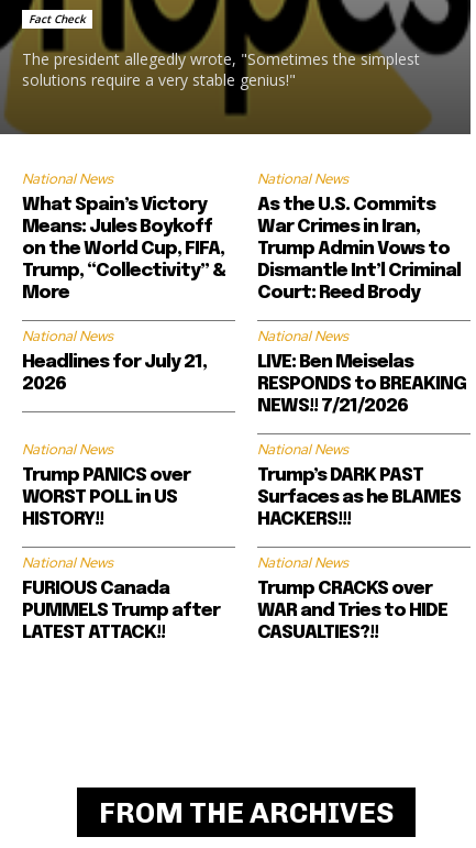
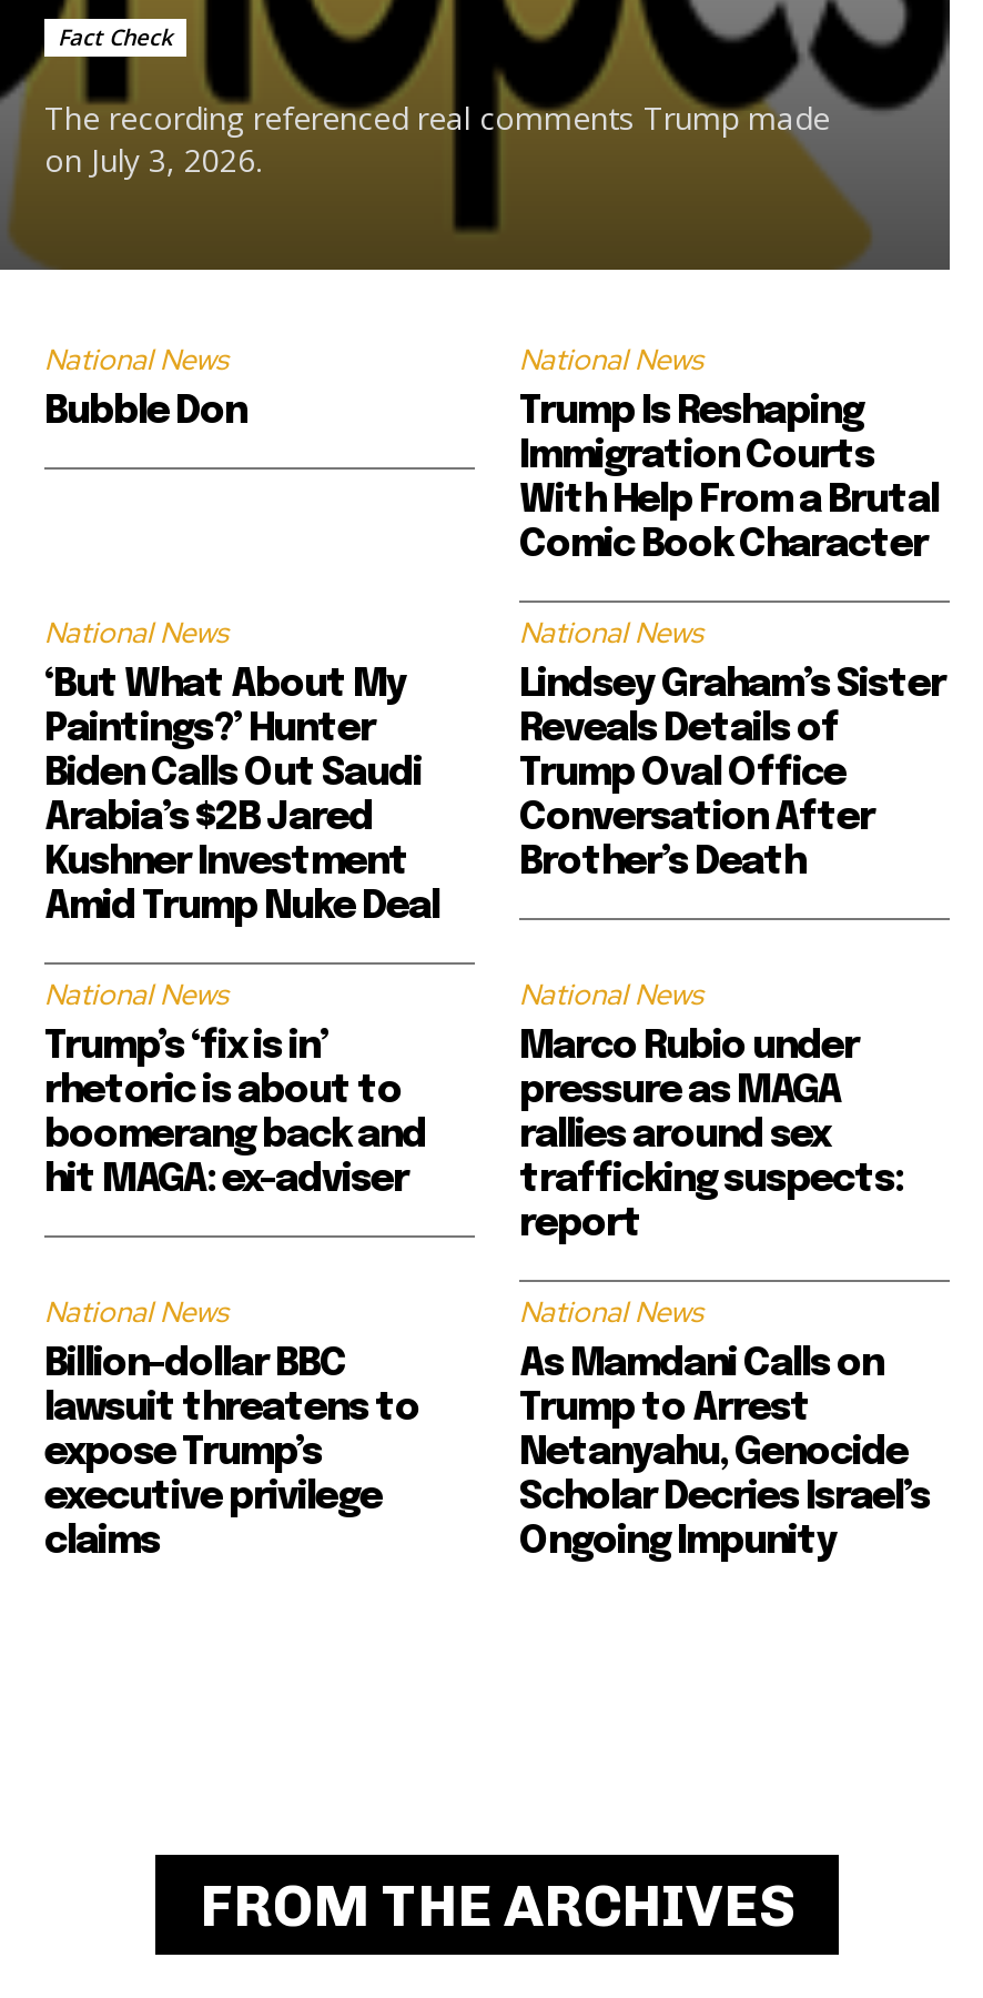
- The president allegedly wrote, "Sometimes the simplest
- solutions require a very stable genius!"
+ The recording referenced real comments Trump made
+ on July 3, 2026.

- What Spain’s Victory
- Means: Jules Boykoff
- on the World Cup, FIFA,
- Trump, “Collectivity” &
- More
+ Bubble Don

- As the U.S. Commits
- War Crimes in Iran,
- Trump Admin Vows to
- Dismantle Int’l Criminal
- Court: Reed Brody
+ Trump Is Reshaping
+ Immigration Courts
+ With Help From a Brutal
+ Comic Book Character

moved up: National News | National News

- Headlines for July 21,
- 2026
+ ‘But What About My
+ Paintings?’ Hunter
+ Biden Calls Out Saudi
+ Arabia’s $2B Jared
+ Kushner Investment
+ Amid Trump Nuke Deal

- LIVE: Ben Meiselas
- RESPONDS to BREAKING
- NEWS!! 7/21/2026
+ Lindsey Graham’s Sister
+ Reveals Details of
+ Trump Oval Office
+ Conversation After
+ Brother’s Death

- Trump PANICS over
- WORST POLL in US
- HISTORY!!
+ Trump’s ‘fix is in’
+ rhetoric is about to
+ boomerang back and
+ hit MAGA: ex-adviser

- Trump’s DARK PAST
- Surfaces as he BLAMES
- HACKERS!!!
+ Marco Rubio under
+ pressure as MAGA
+ rallies around sex
+ trafficking suspects:
+ report

- FURIOUS Canada
- PUMMELS Trump after
- LATEST ATTACK!!
+ Billion-dollar BBC
+ lawsuit threatens to
+ expose Trump’s
+ executive privilege
+ claims

- Trump CRACKS over
- WAR and Tries to HIDE
- CASUALTIES?!!
+ As Mamdani Calls on
+ Trump to Arrest
+ Netanyahu, Genocide
+ Scholar Decries Israel’s
+ Ongoing Impunity
